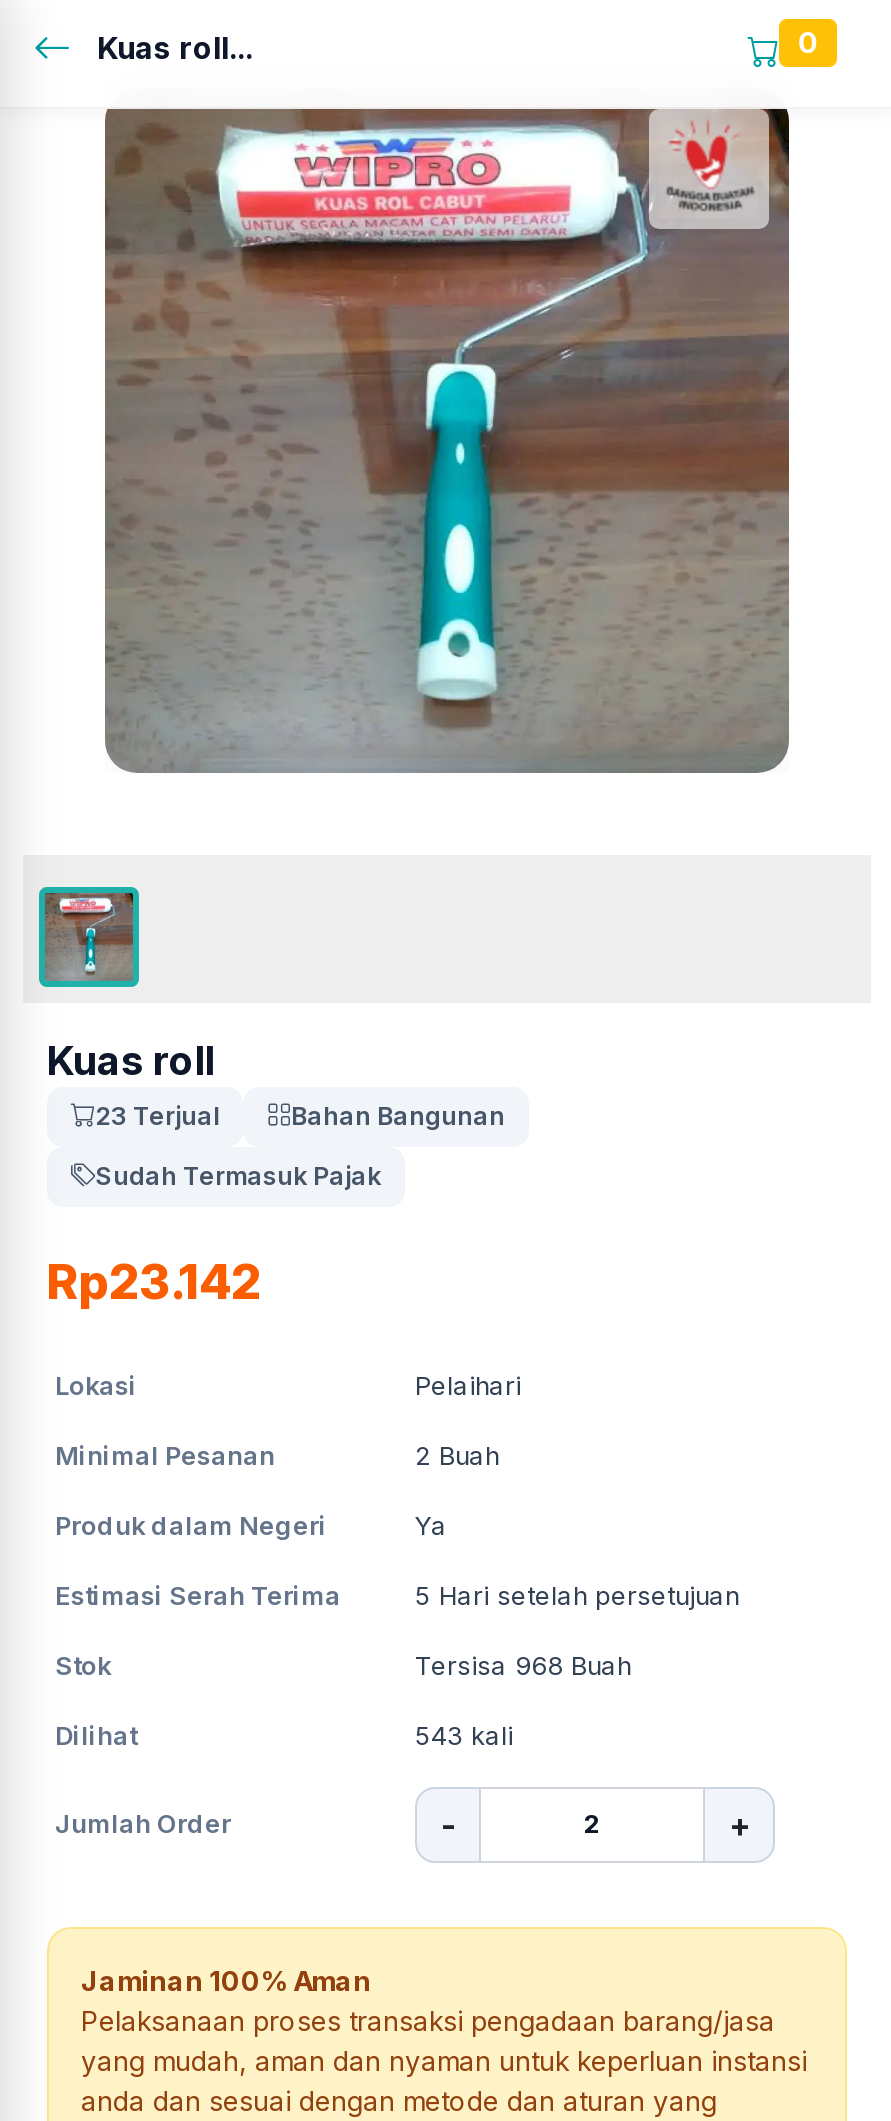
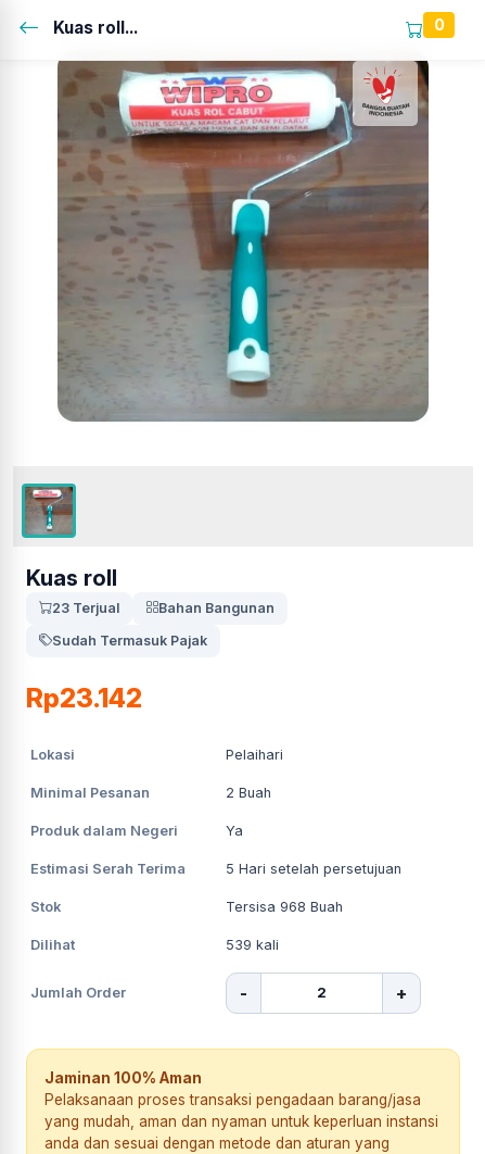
- 543 kali
+ 539 kali
